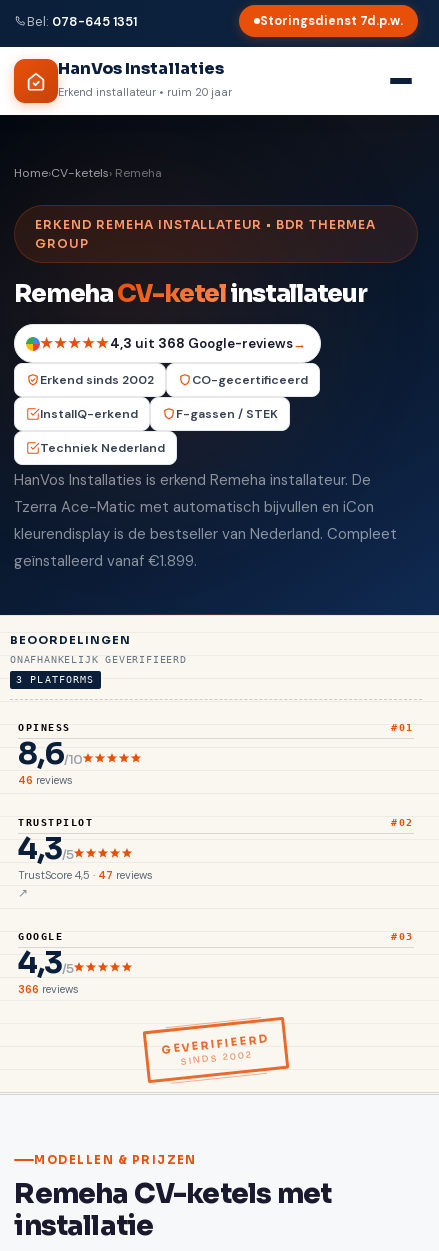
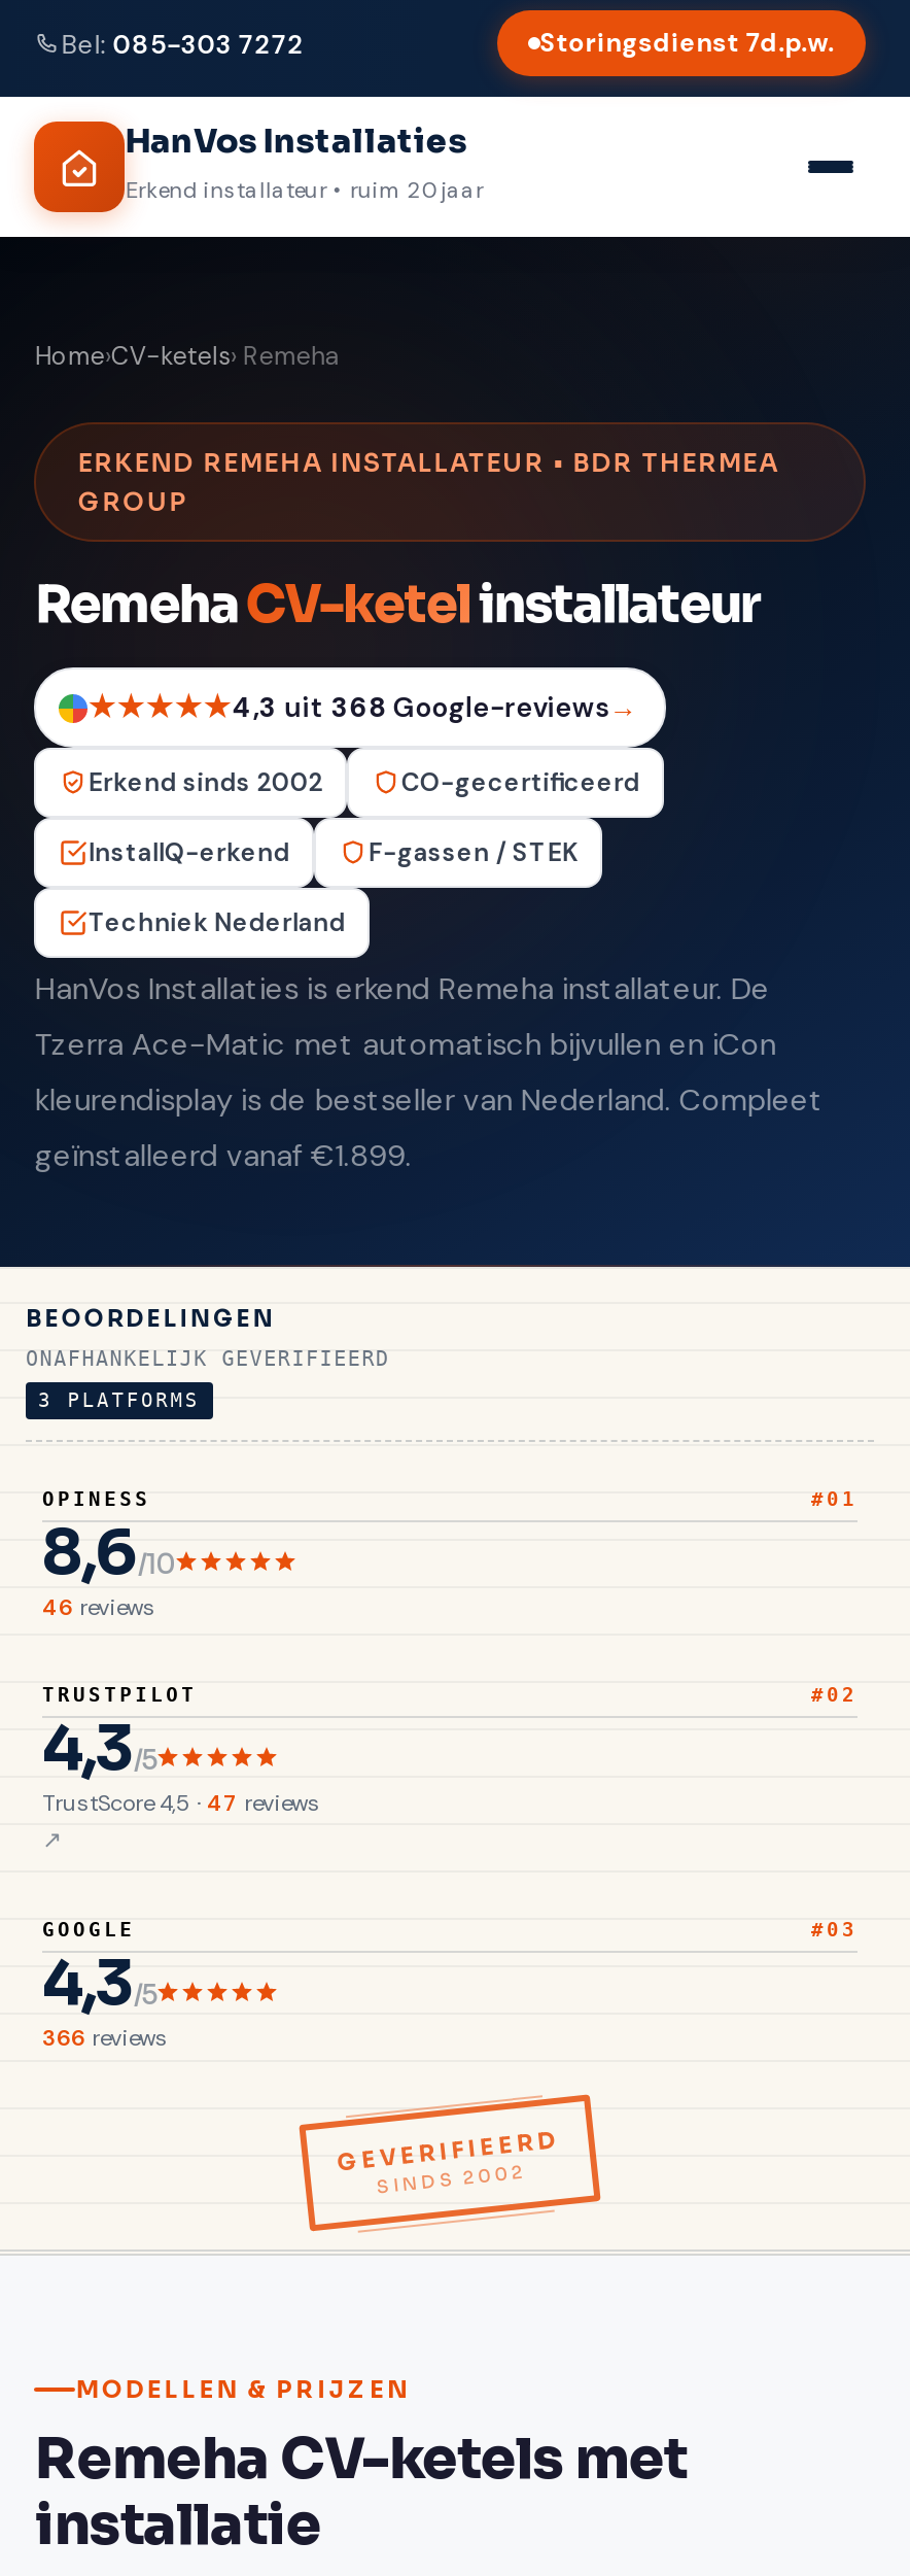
- Bel: 078-645 1351
+ Bel: 085-303 7272
